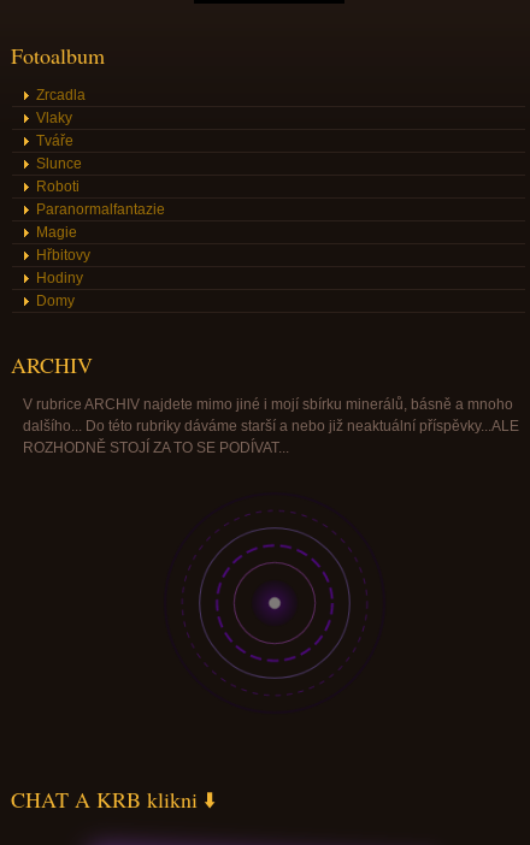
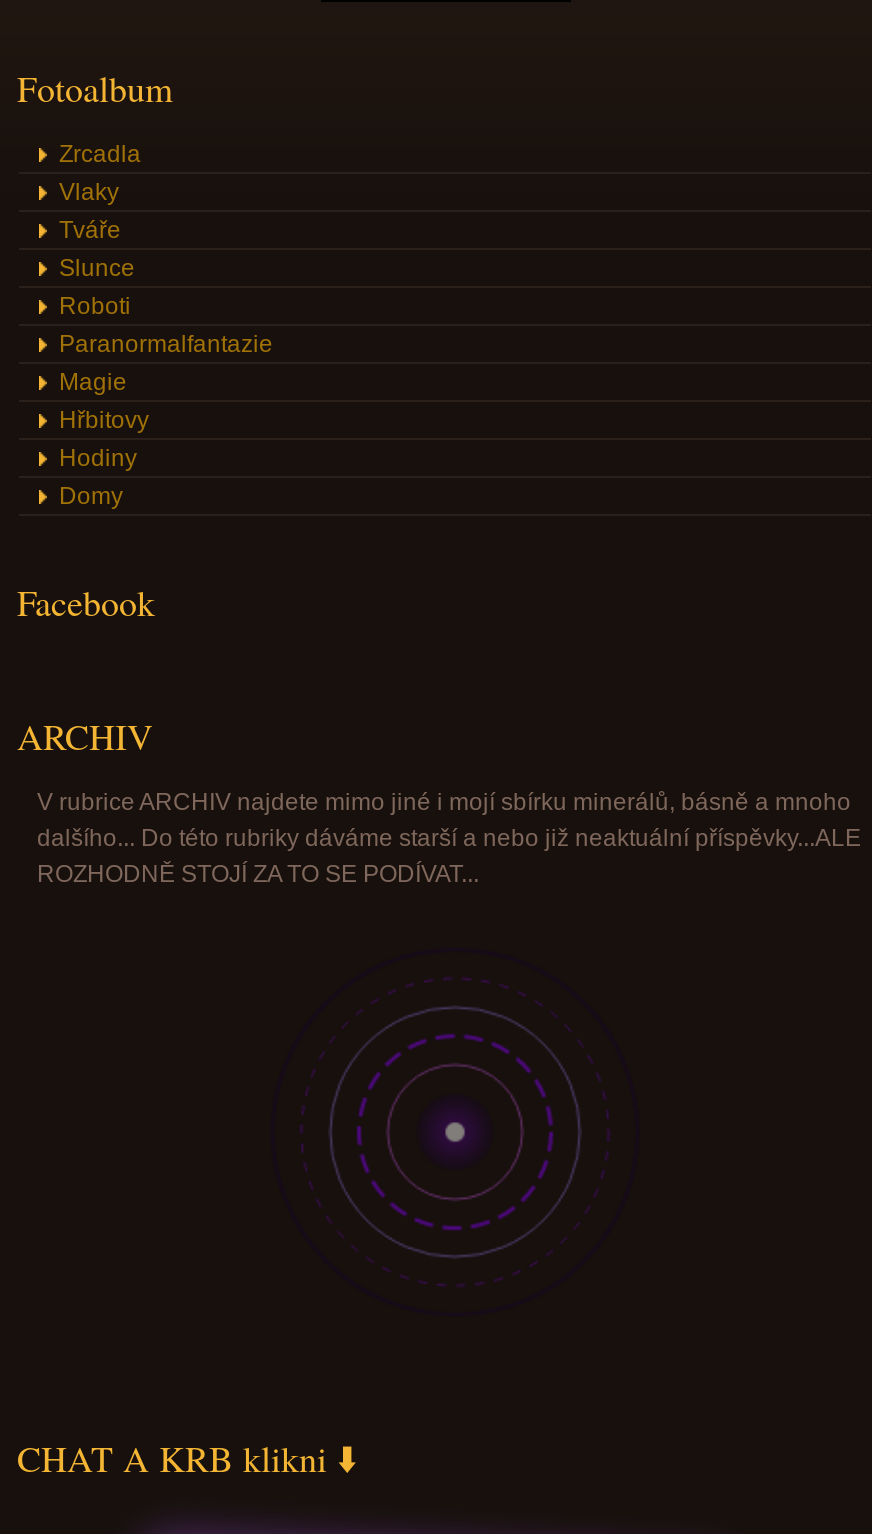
+ Facebook
